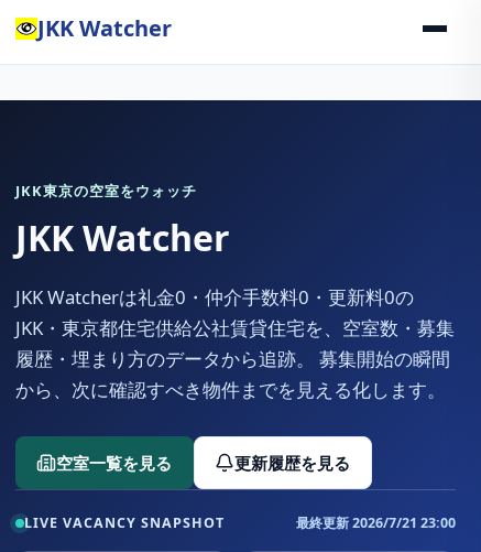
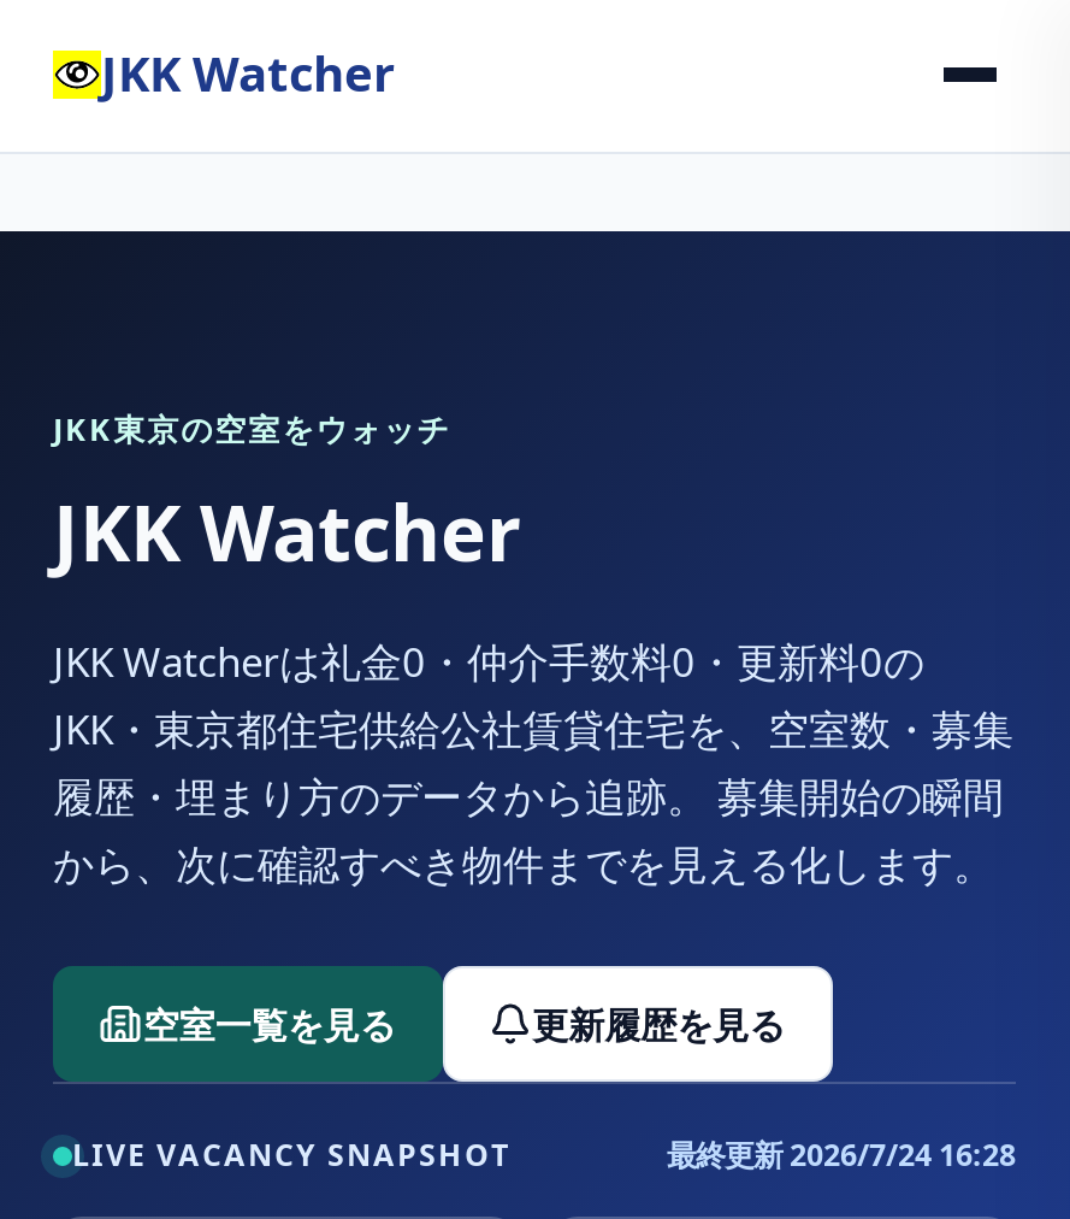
- 最終更新2026/7/21 23:00
+ 最終更新2026/7/24 16:28
